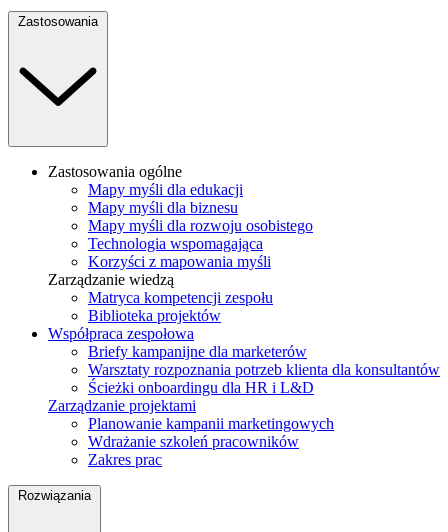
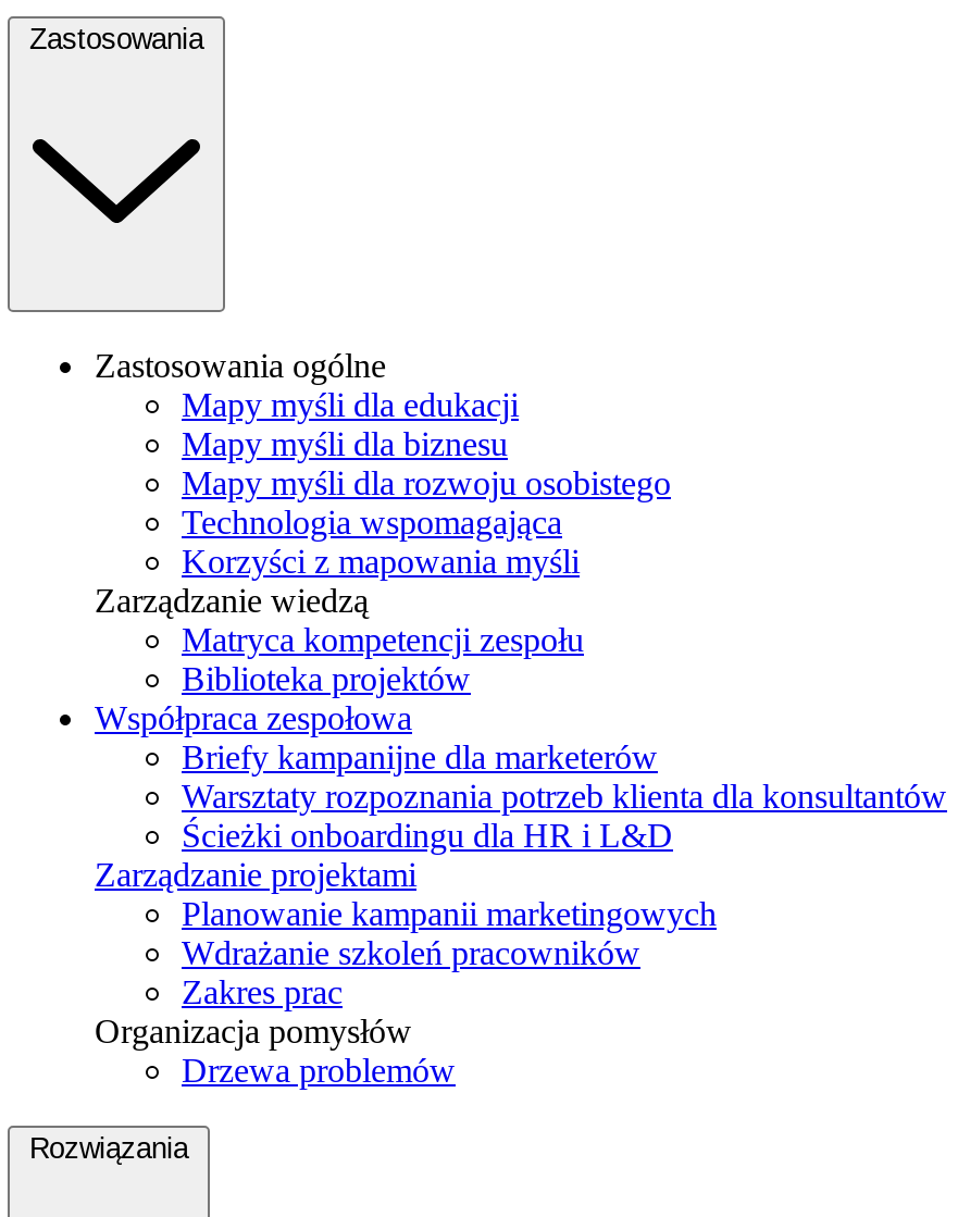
+ Organizacja pomysłów
+ Drzewa problemów
